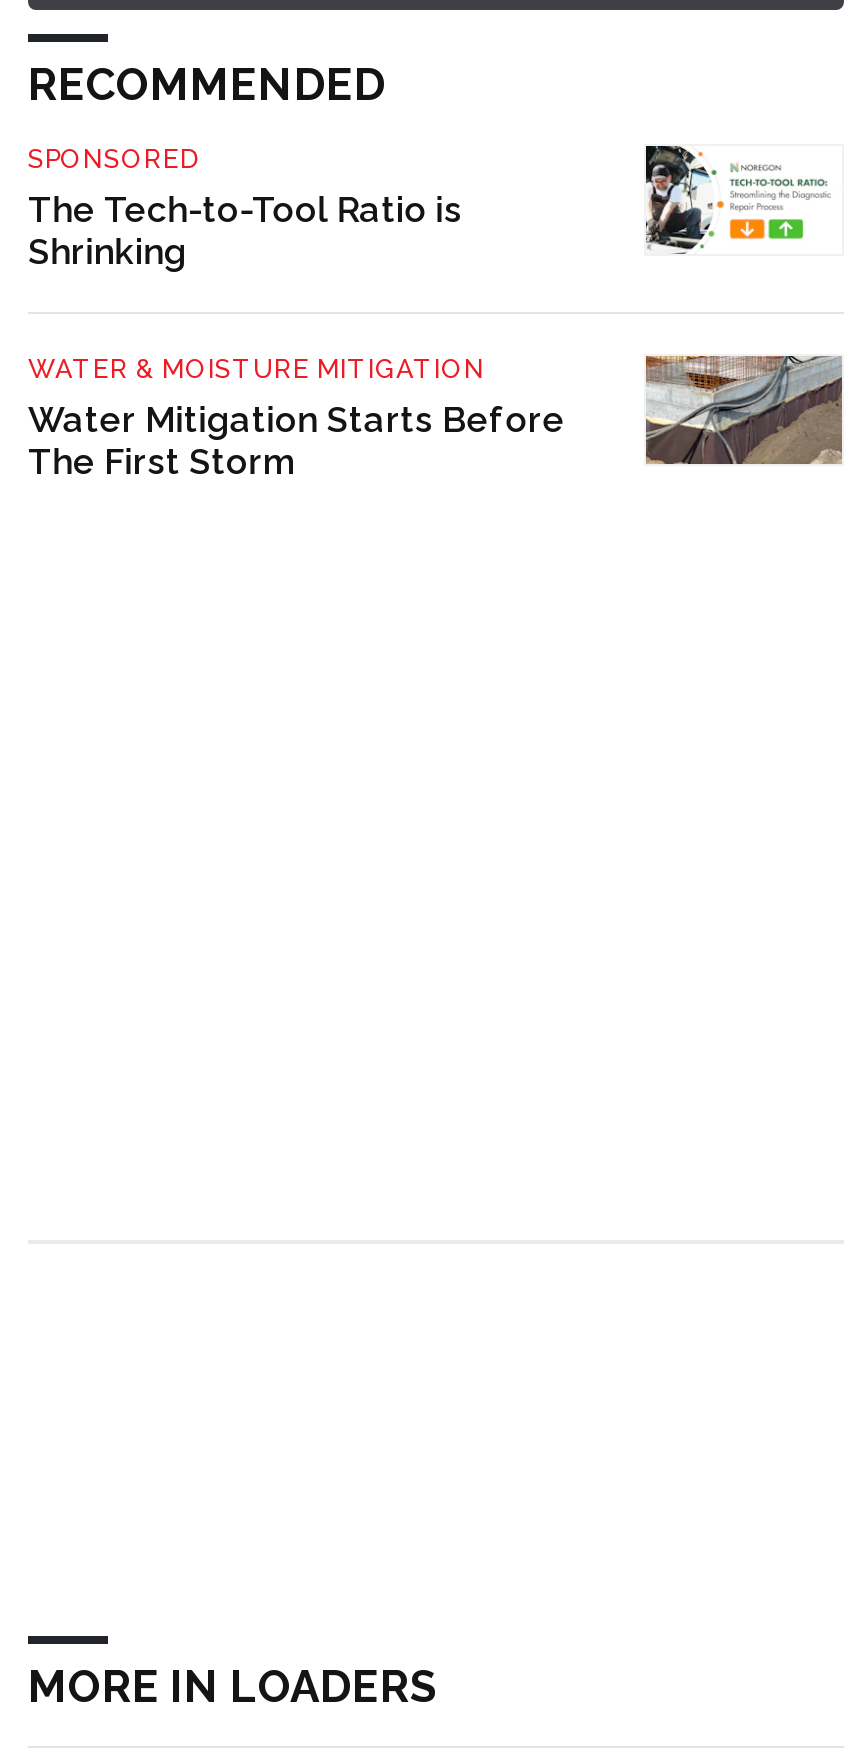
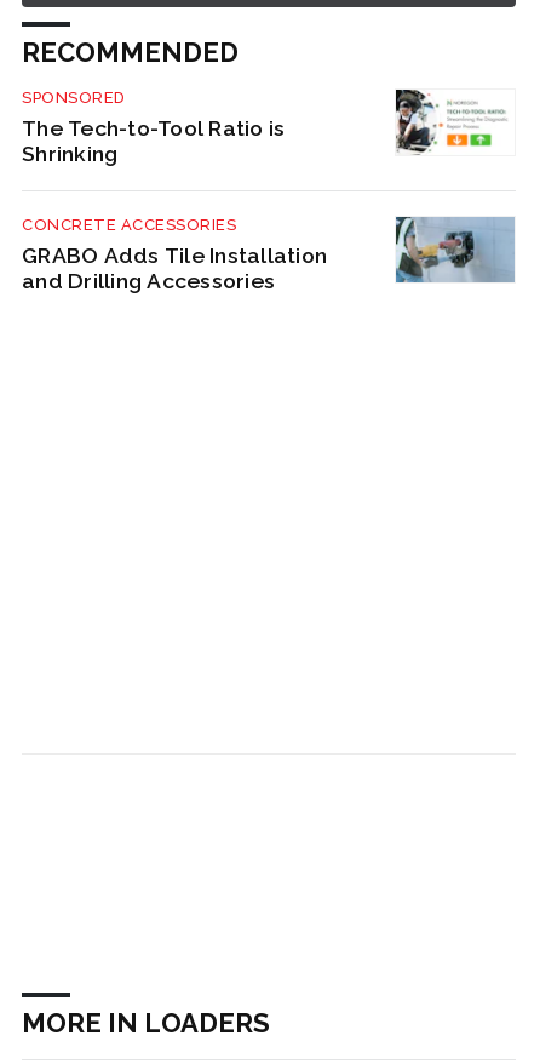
- WATER & MOISTURE MITIGATION
- Water Mitigation Starts Before
- The First Storm
+ CONCRETE ACCESSORIES
+ GRABO Adds Tile Installation
+ and Drilling Accessories

- [image]
+ [image]
